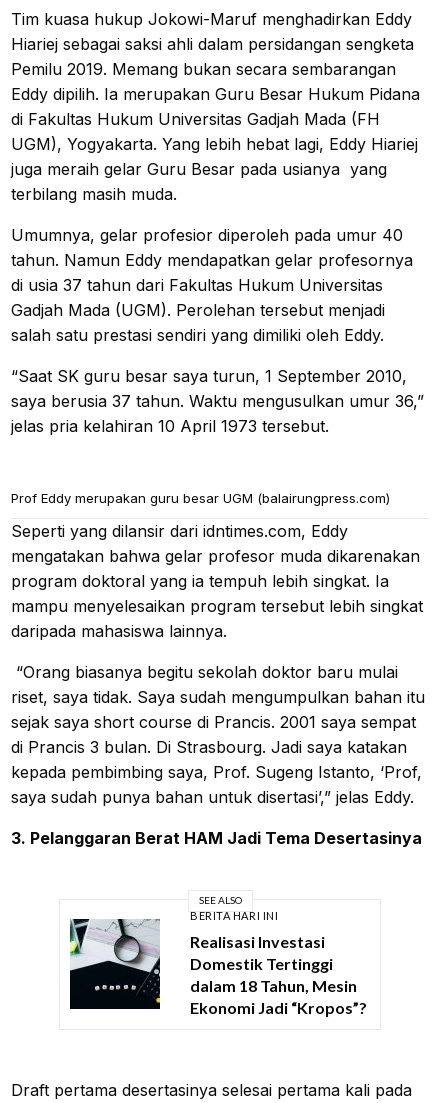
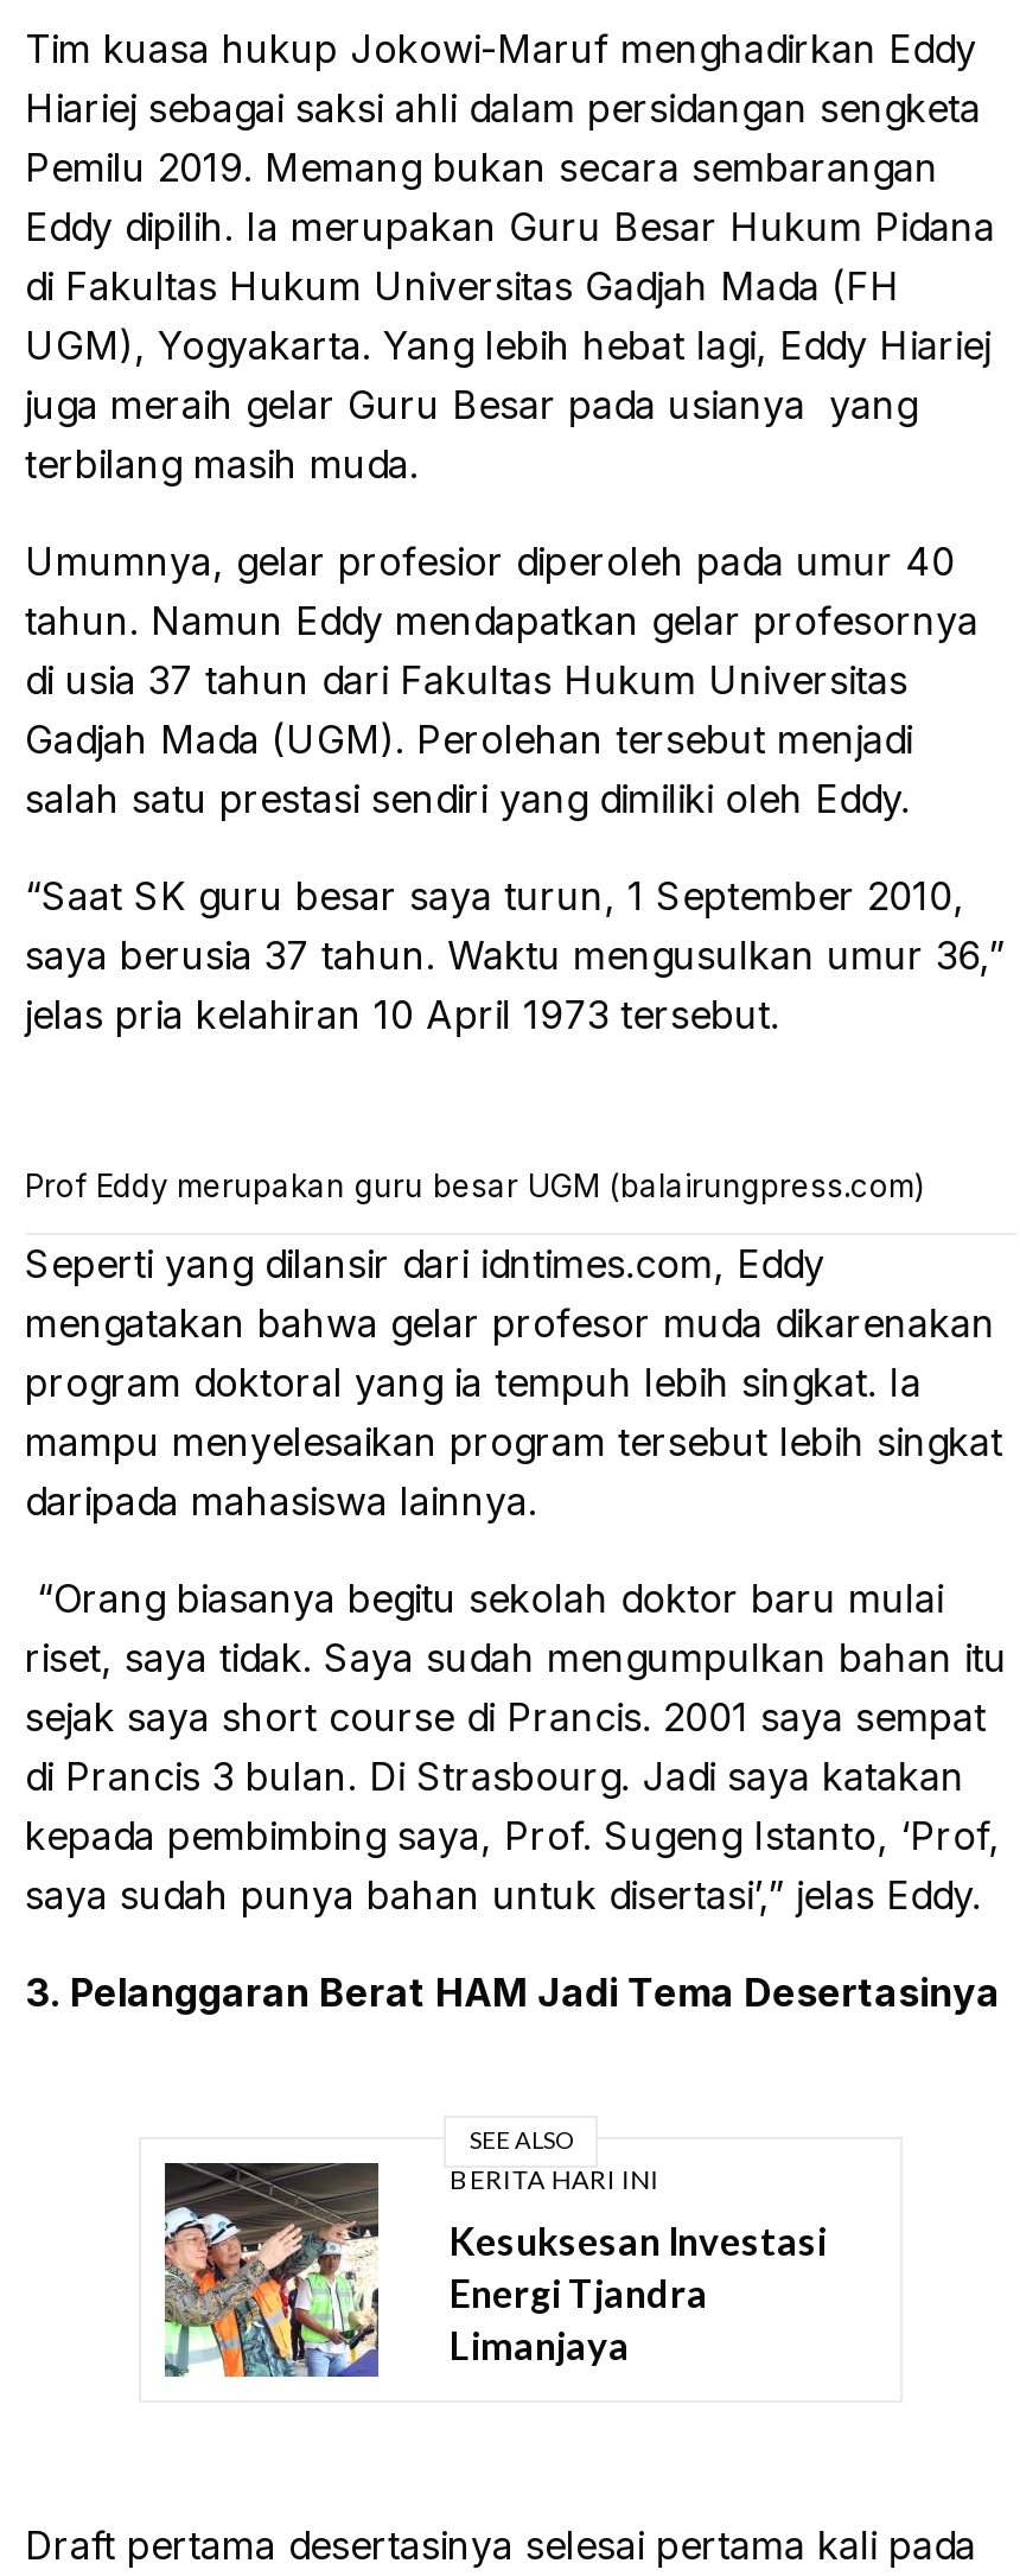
- [image]
- Realisasi Investasi
- Domestik Tertinggi
- dalam 18 Tahun, Mesin
- Ekonomi Jadi “Kropos”?
+ [image]
+ Kesuksesan Investasi
+ Energi Tjandra
+ Limanjaya
